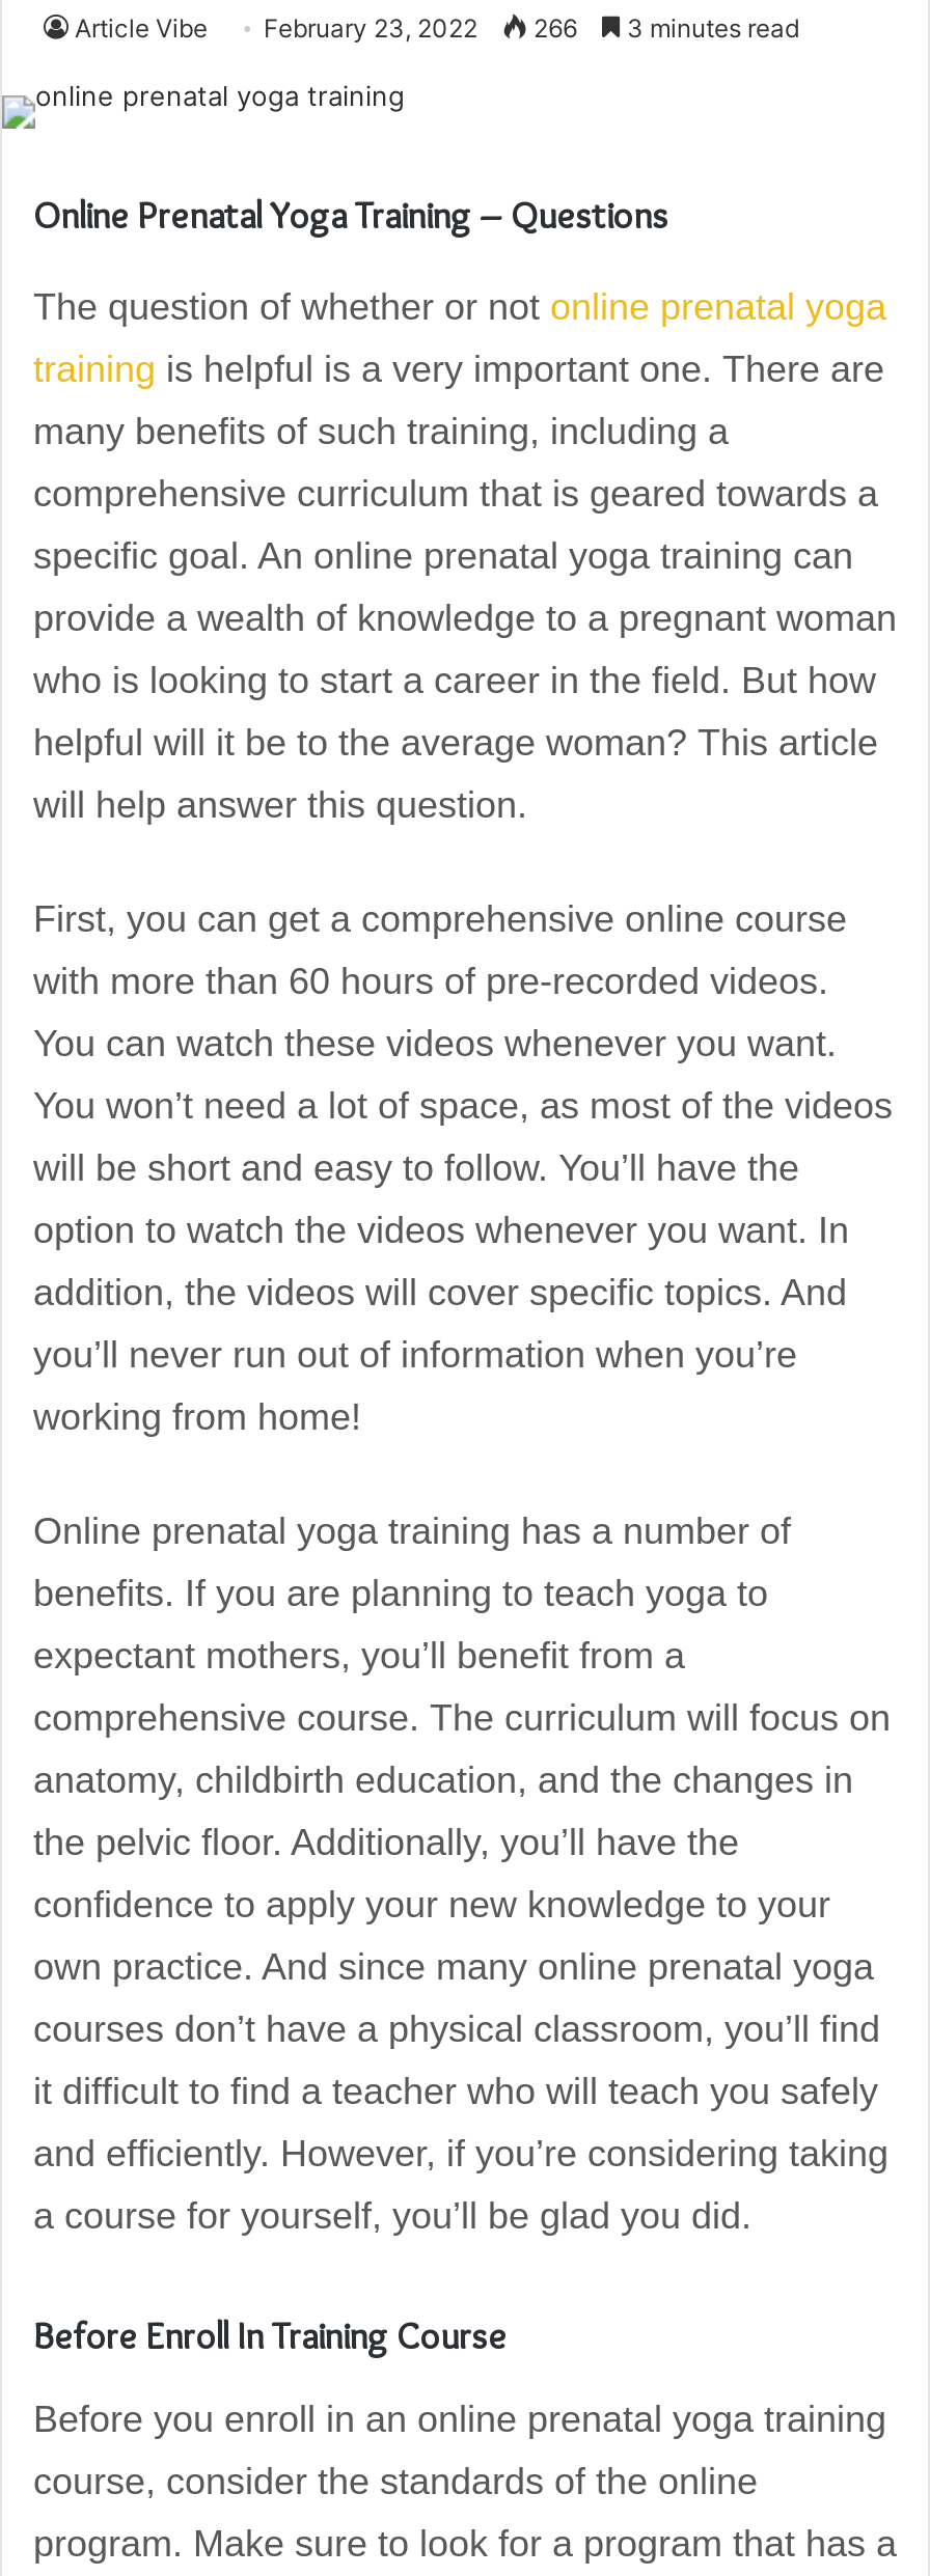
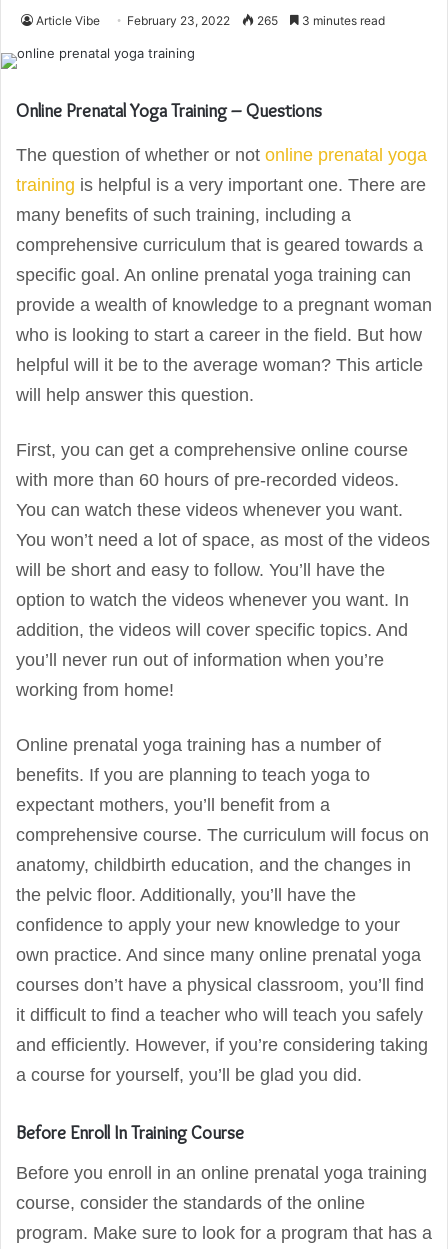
- Article Vibe February 23, 2022 266 3 minutes read
+ Article Vibe February 23, 2022 265 3 minutes read
